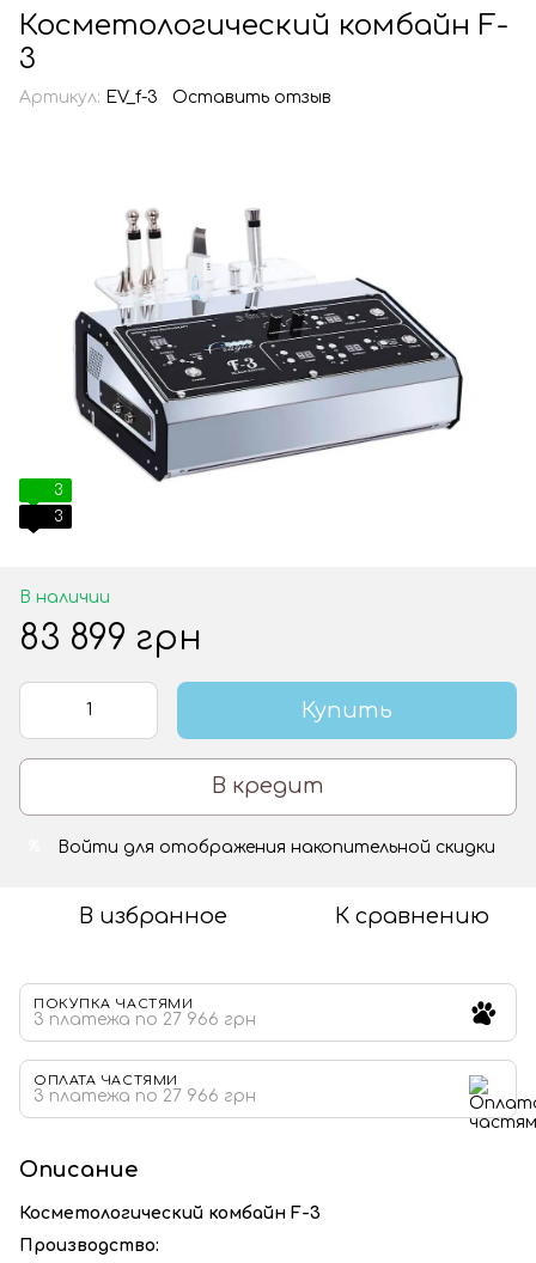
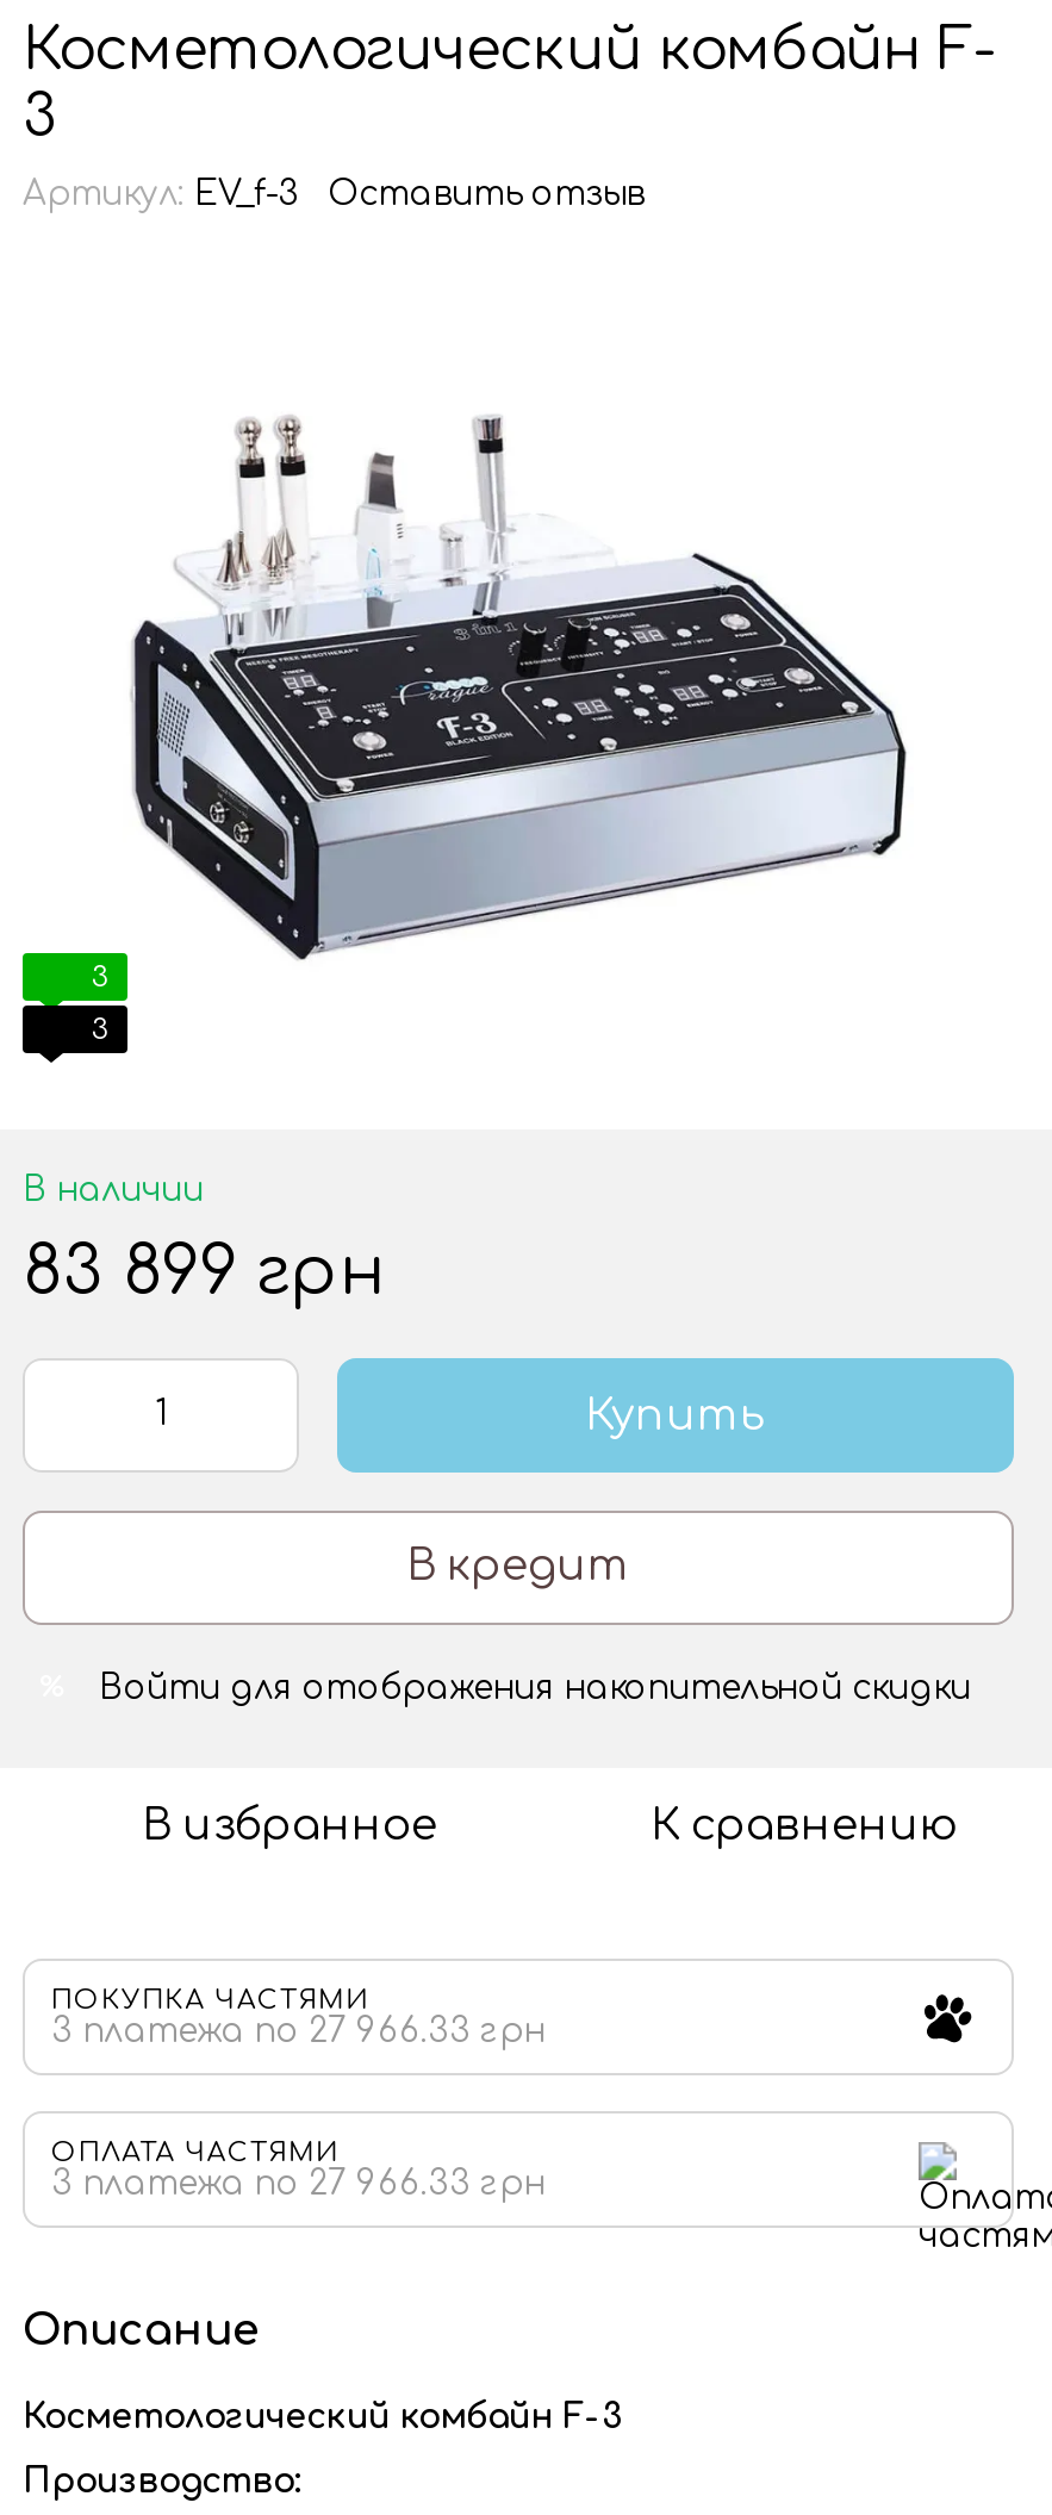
- 3 платежа по 27 966 грн
+ 3 платежа по 27 966.33 грн

- 3 платежа по 27 966 грн
+ 3 платежа по 27 966.33 грн
